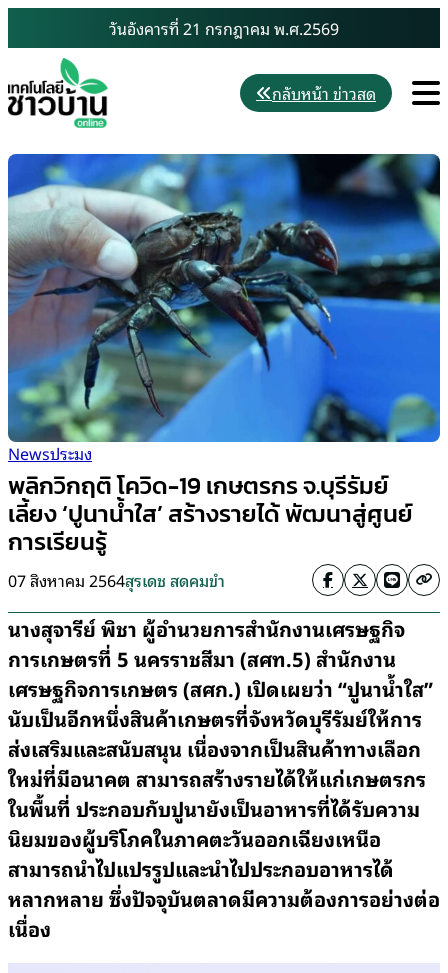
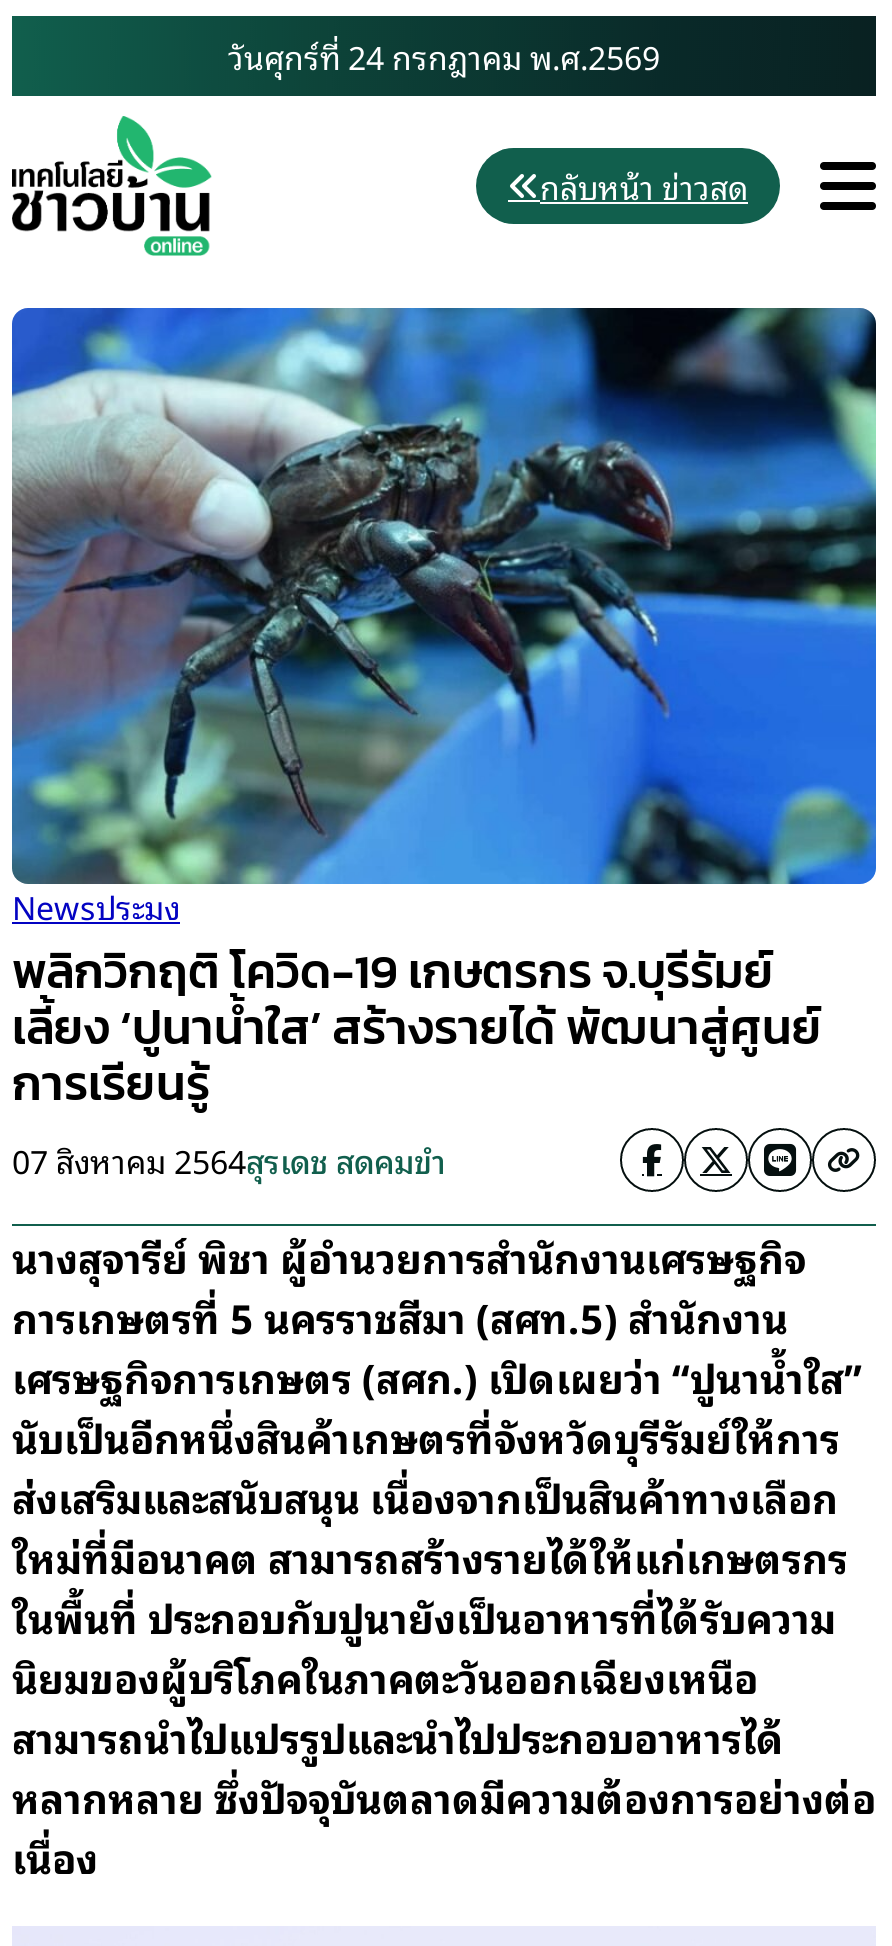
- วันอังคารที่ 21 กรกฎาคม พ.ศ.2569
+ วันศุกร์ที่ 24 กรกฎาคม พ.ศ.2569
